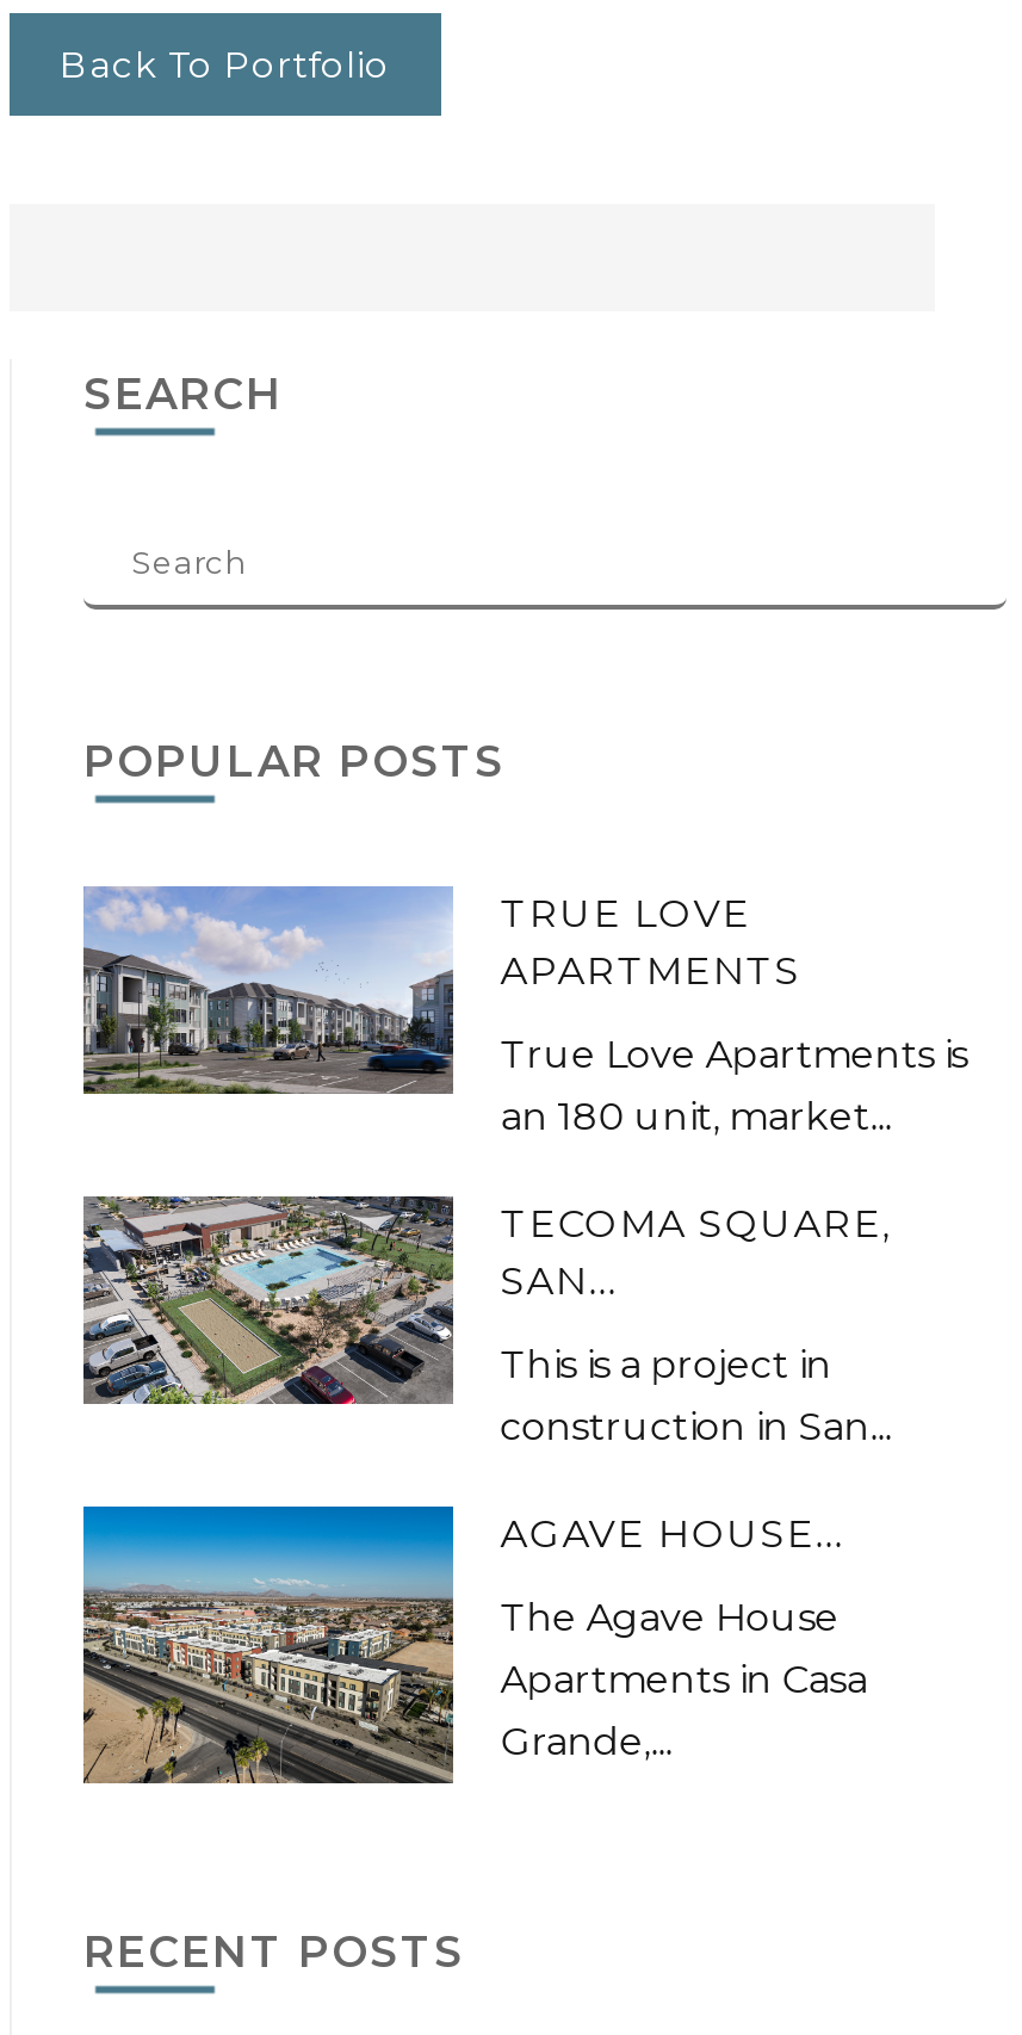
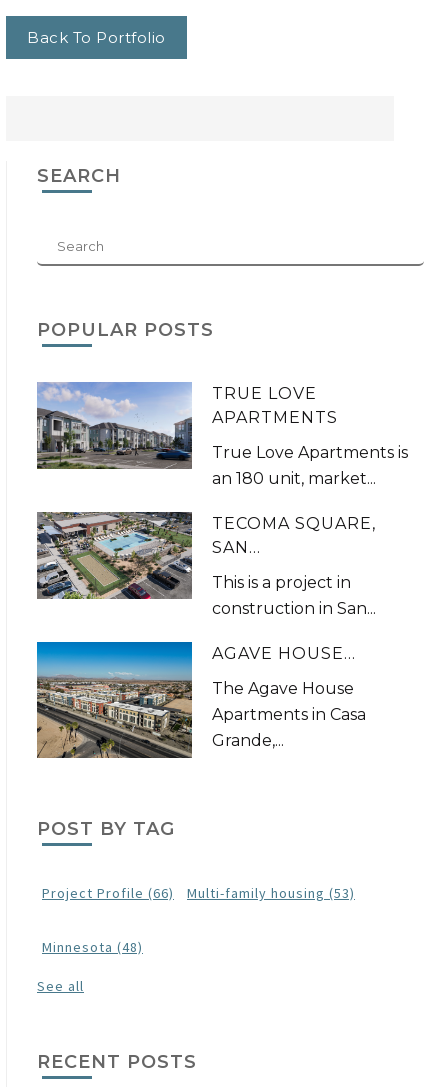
+ POST BY TAG
+ Project Profile (66)
+ Multi-family housing (53)
+ Minnesota (48)
+ See all
